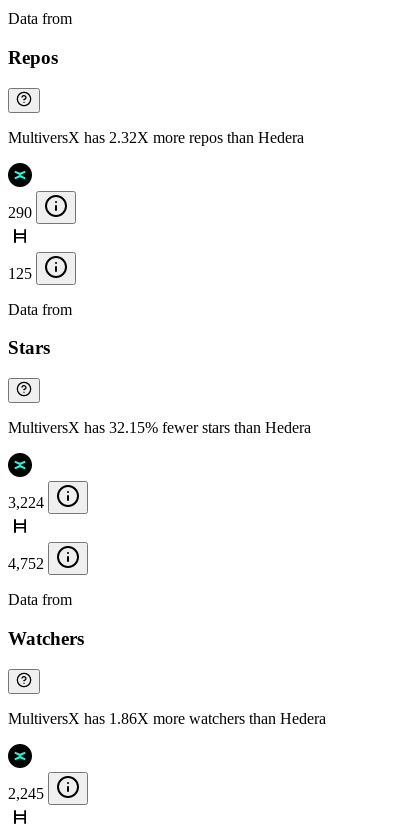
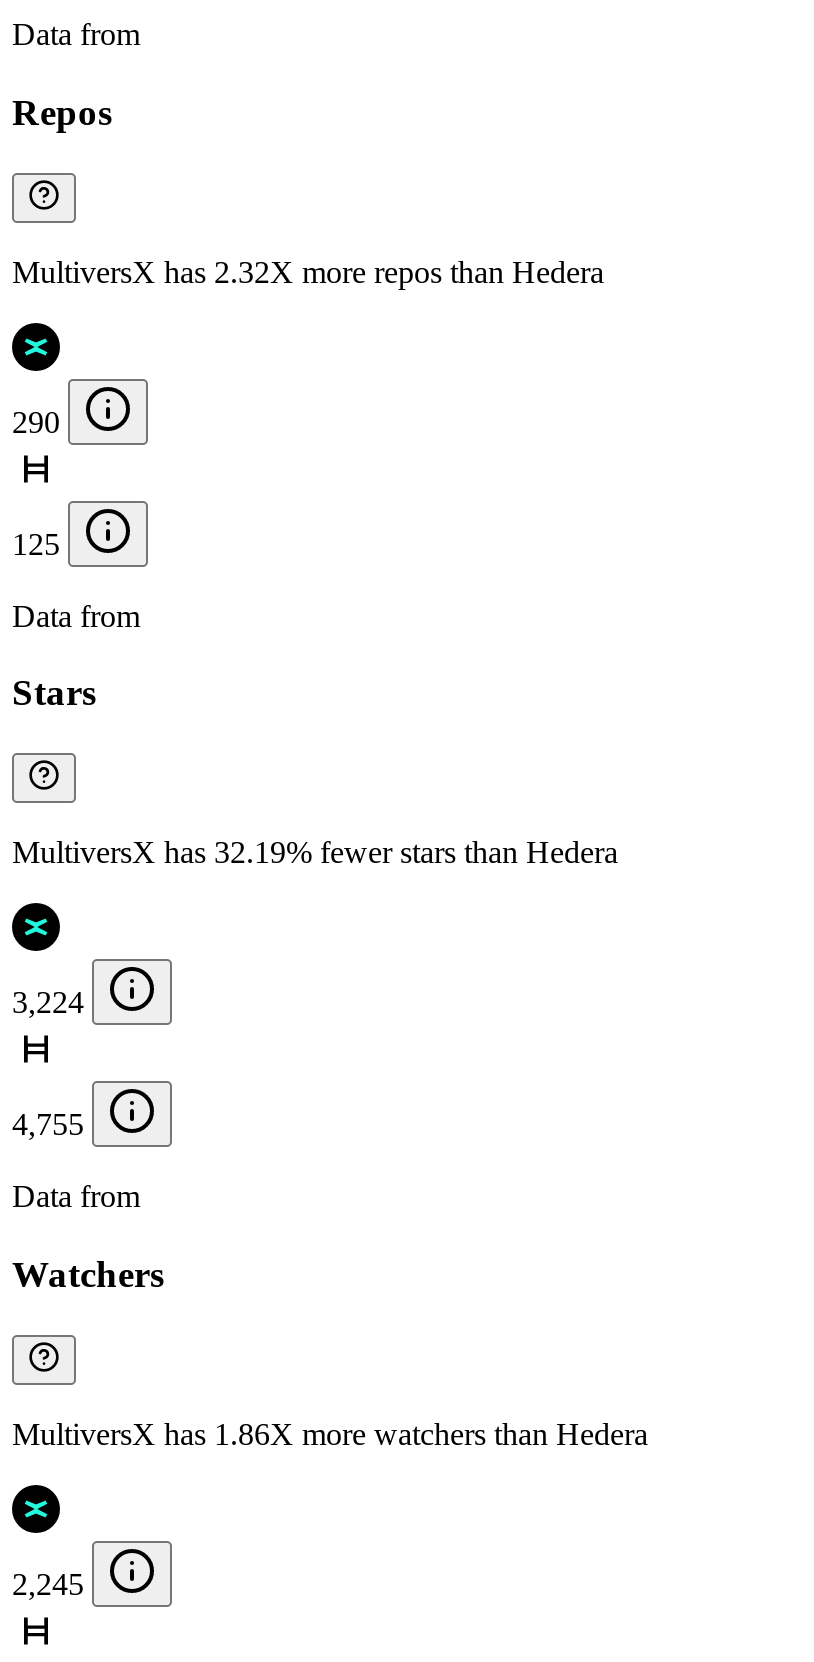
- MultiversX has 32.15% fewer stars than Hedera
+ MultiversX has 32.19% fewer stars than Hedera

- 4,752
+ 4,755
